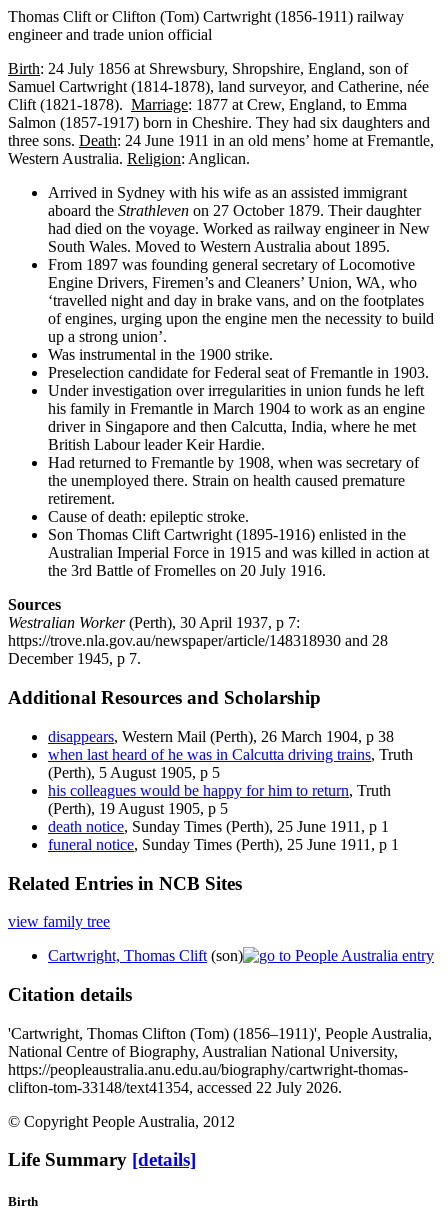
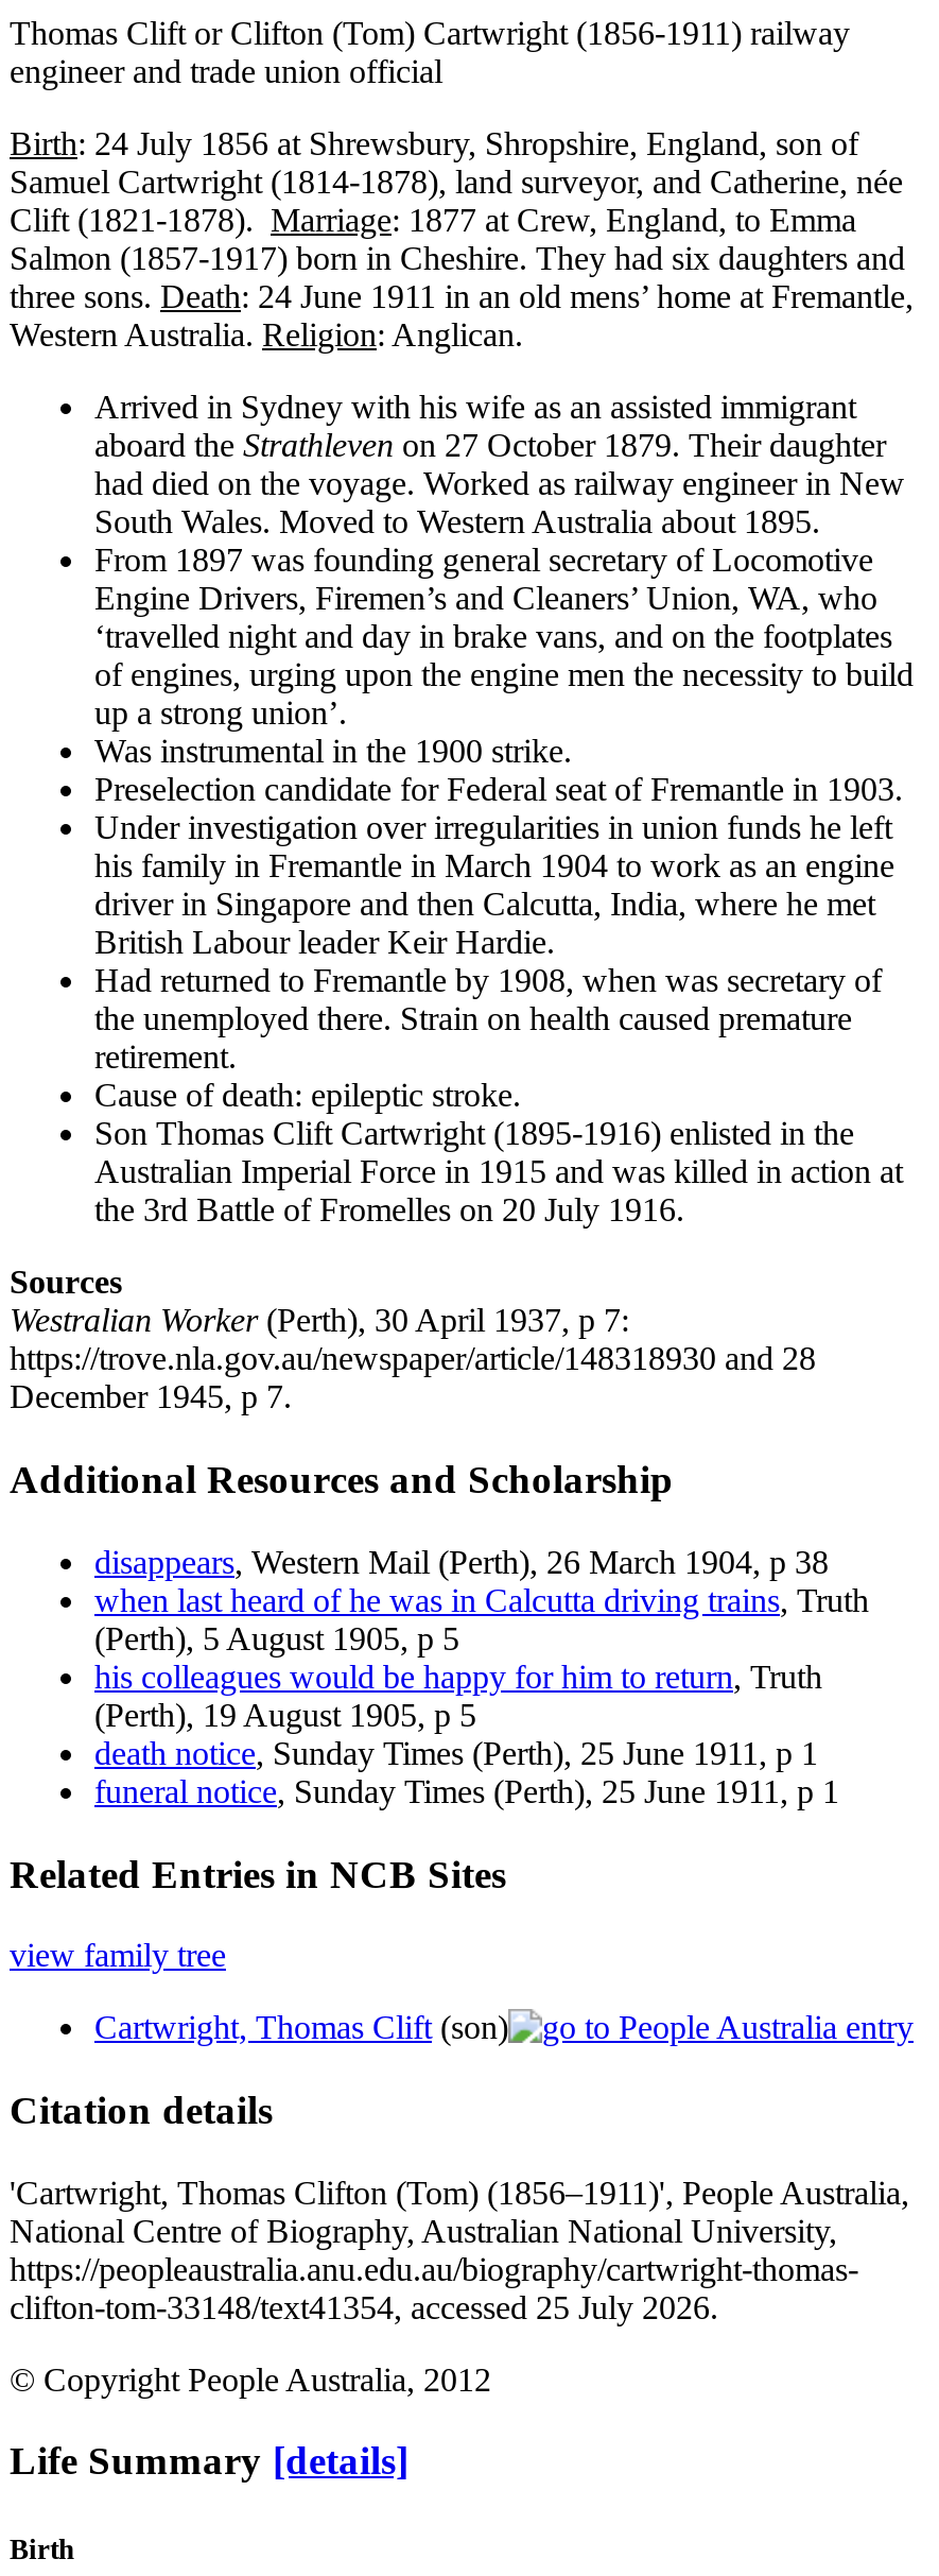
- clifton-tom-33148/text41354, accessed 22 July 2026.
+ clifton-tom-33148/text41354, accessed 25 July 2026.
